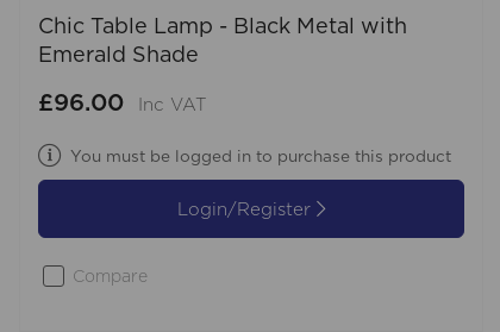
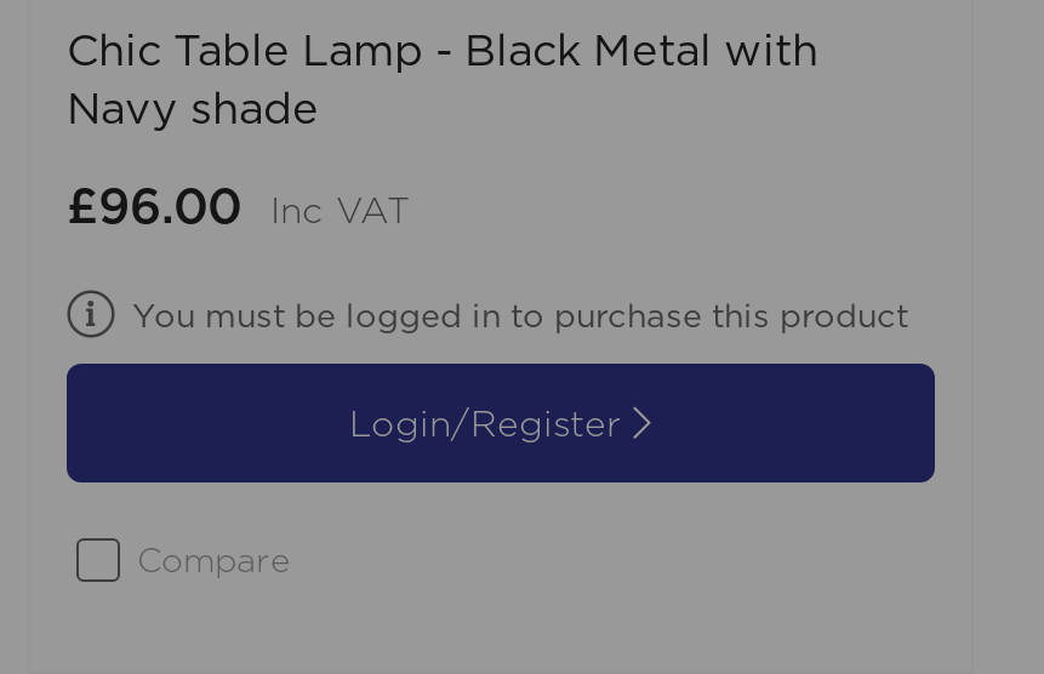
- Emerald Shade
+ Navy shade
